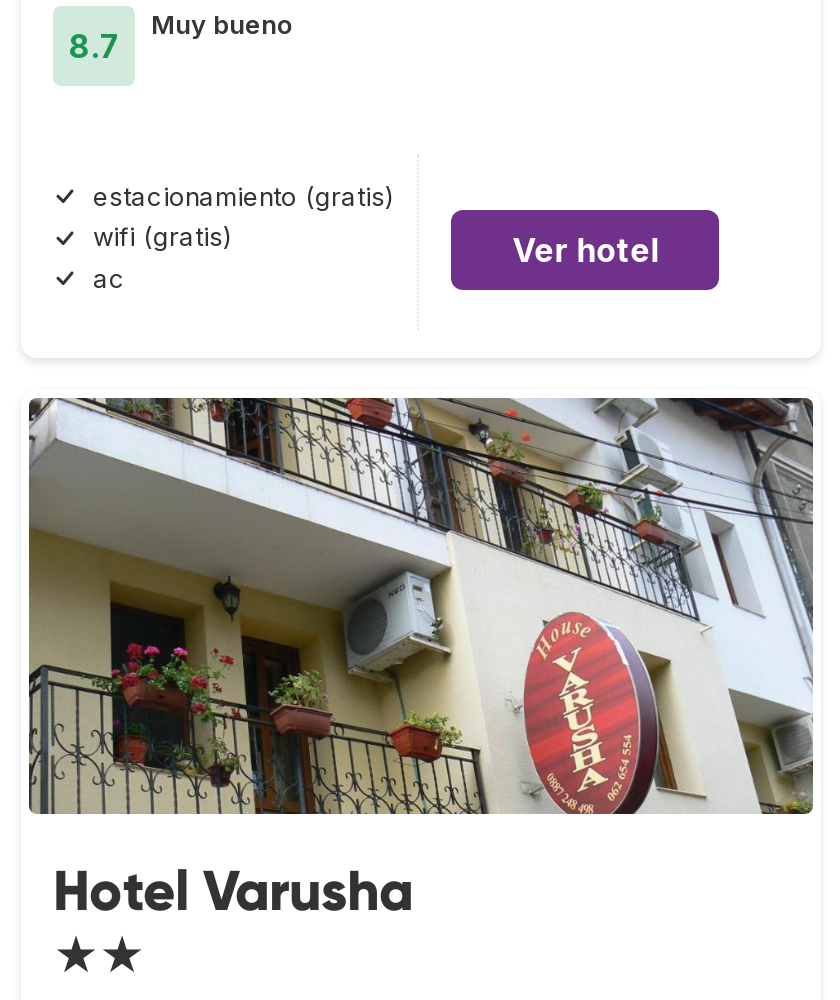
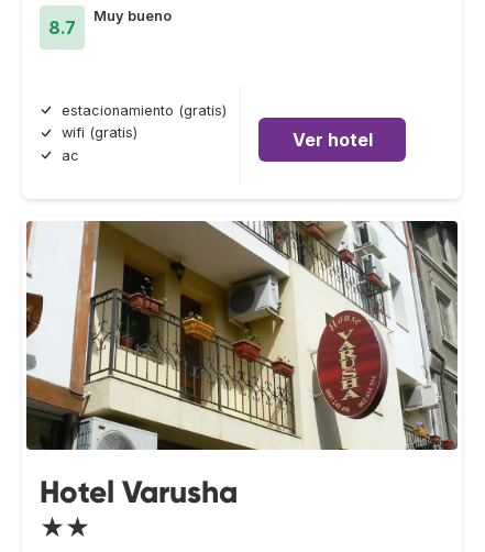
- [image]
+ [image]
